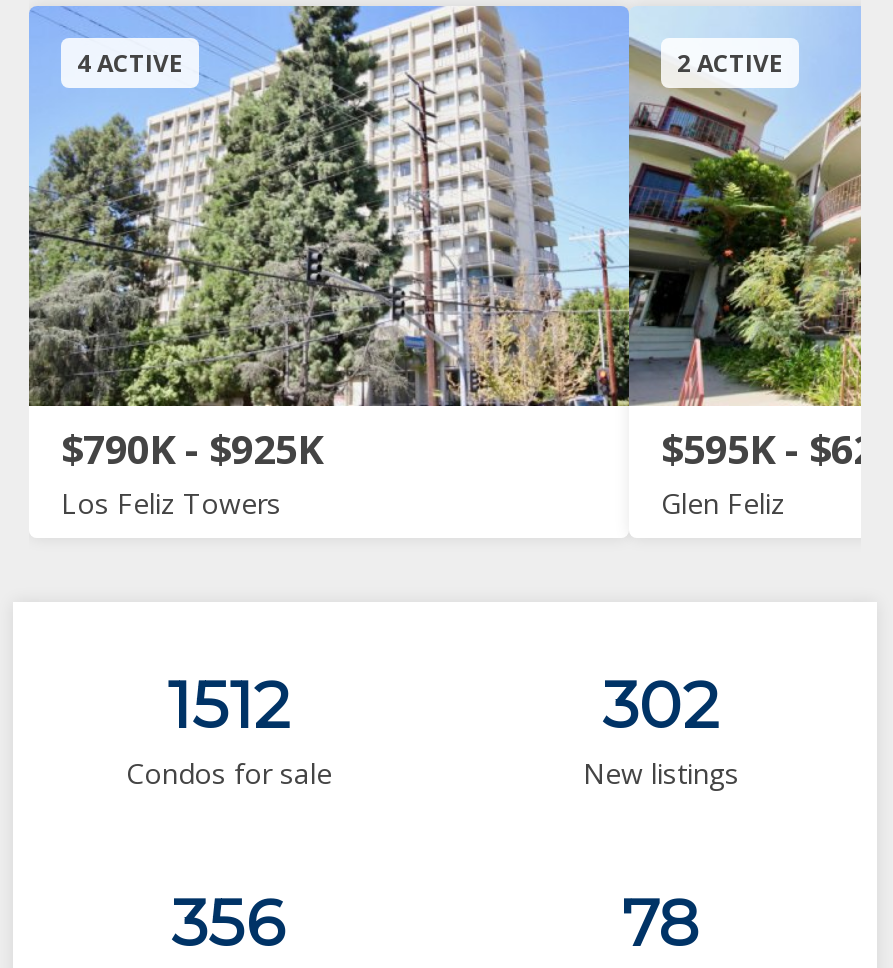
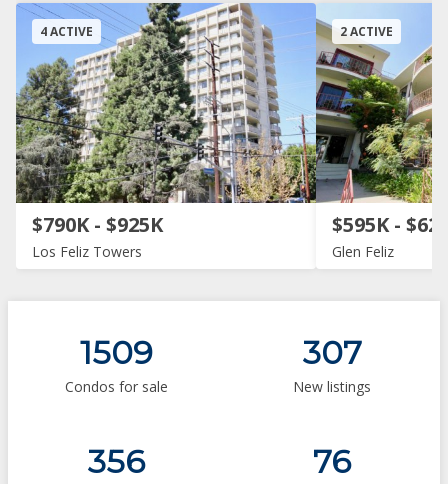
- 1512
+ 1509

- 302
+ 307

- 78
+ 76
